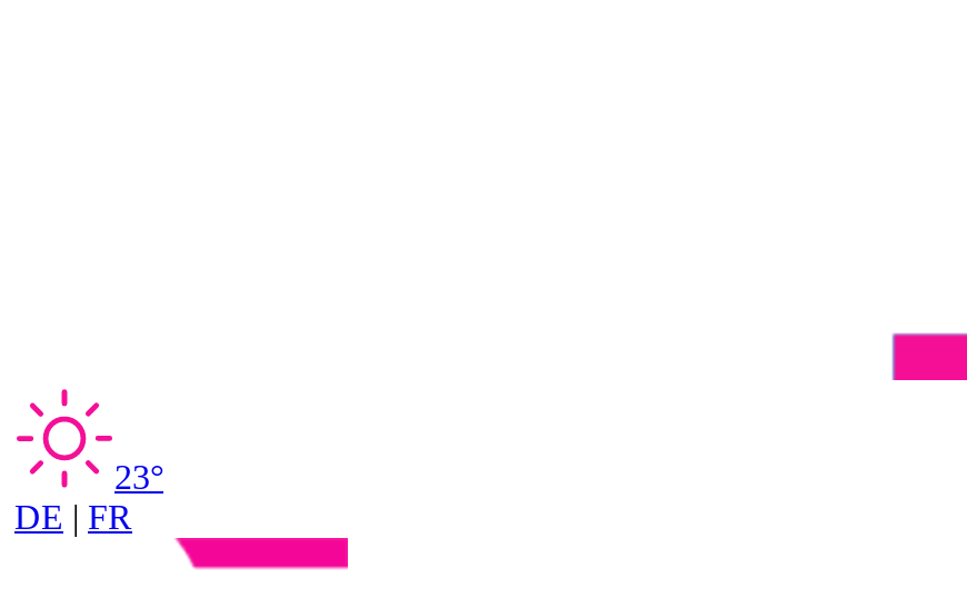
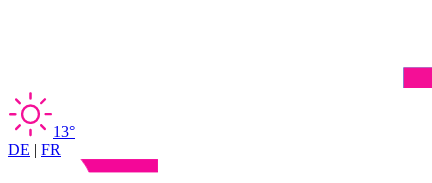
- 23°
+ 13°
